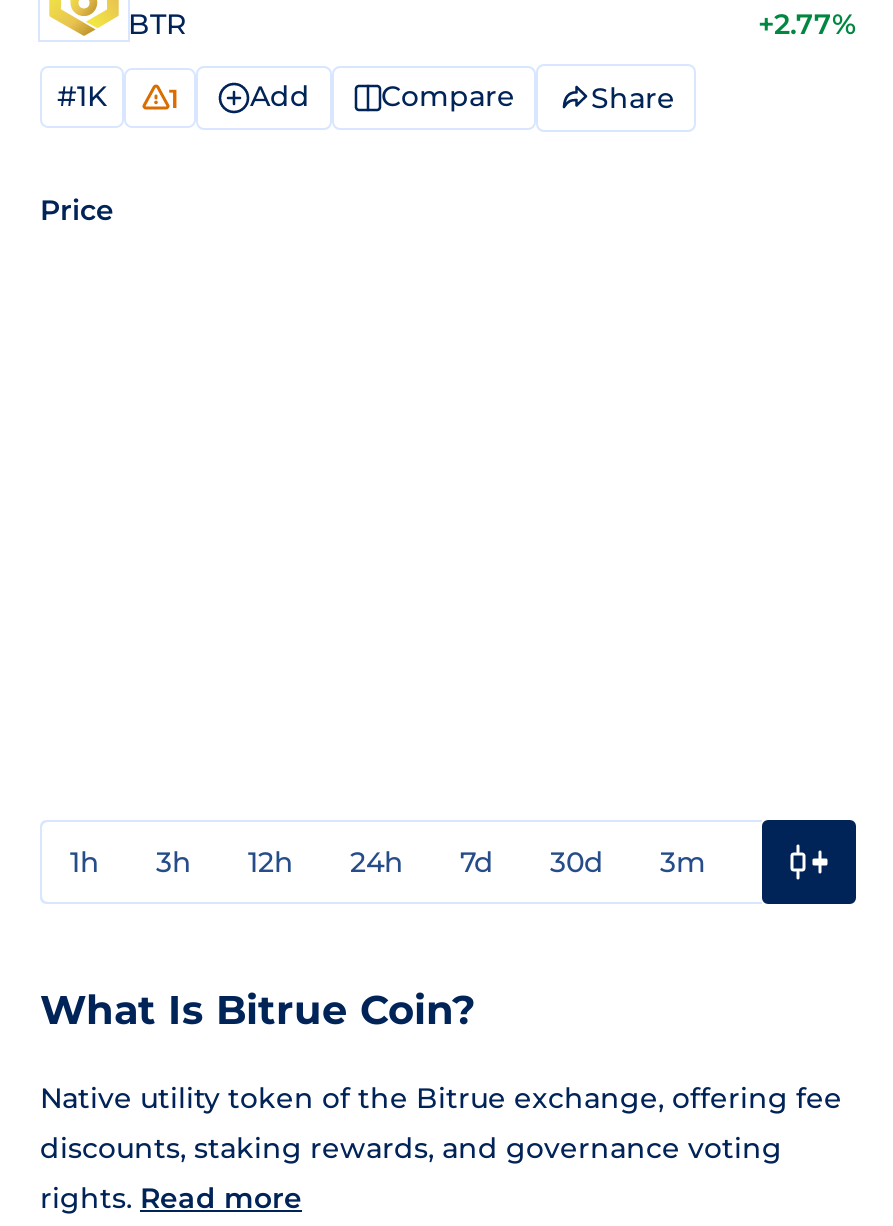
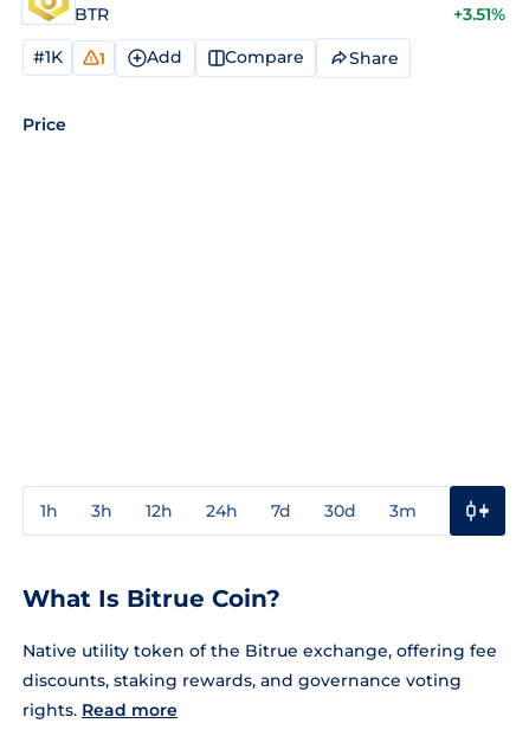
- +2.77%
+ +3.51%
